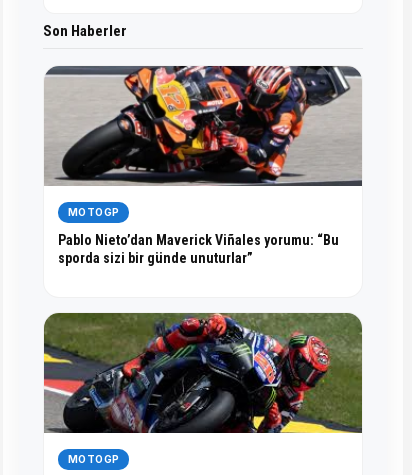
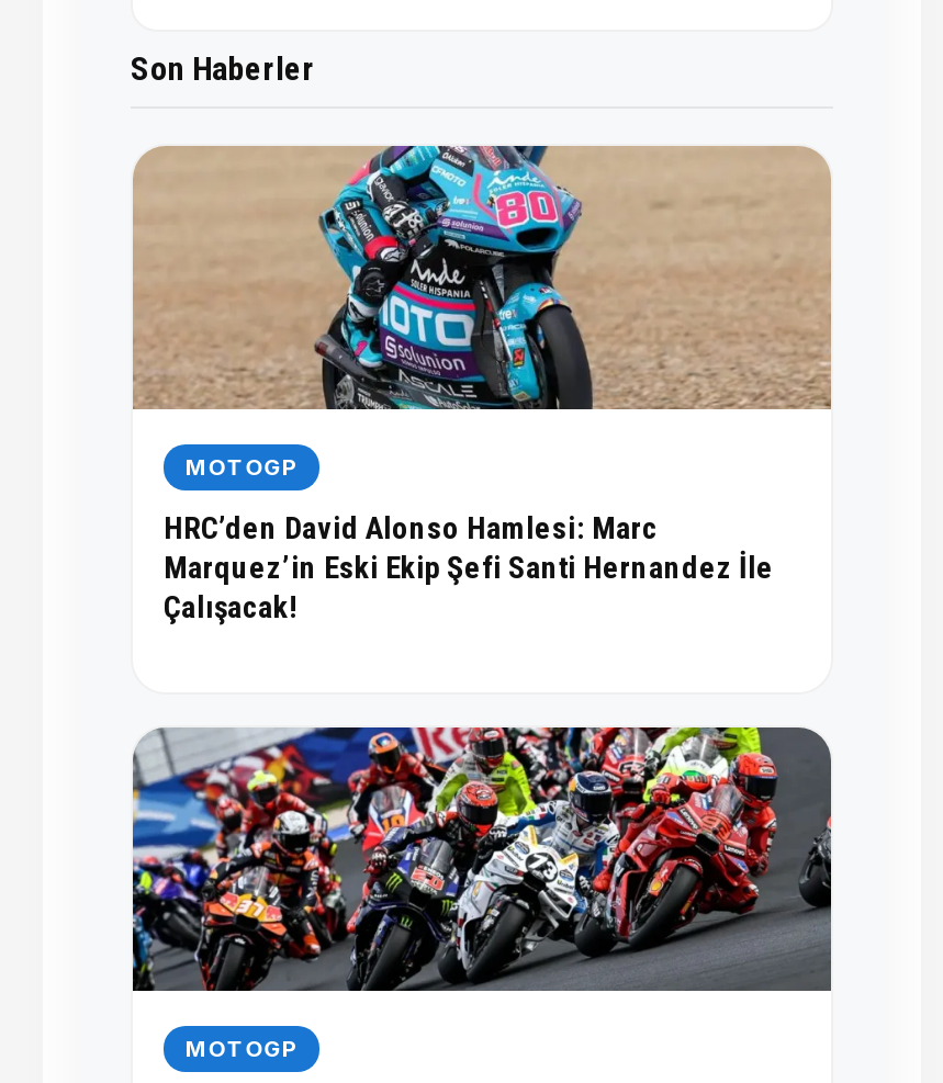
- [image]
+ [image]

- Pablo Nieto’dan Maverick Viñales yorumu: “Bu
- sporda sizi bir günde unuturlar”
+ HRC’den David Alonso Hamlesi: Marc
+ Marquez’in Eski Ekip Şefi Santi Hernandez İle
+ Çalışacak!

- [image]
+ [image]
